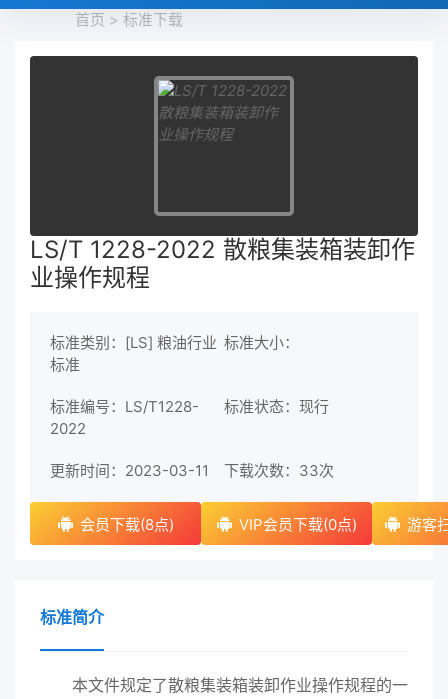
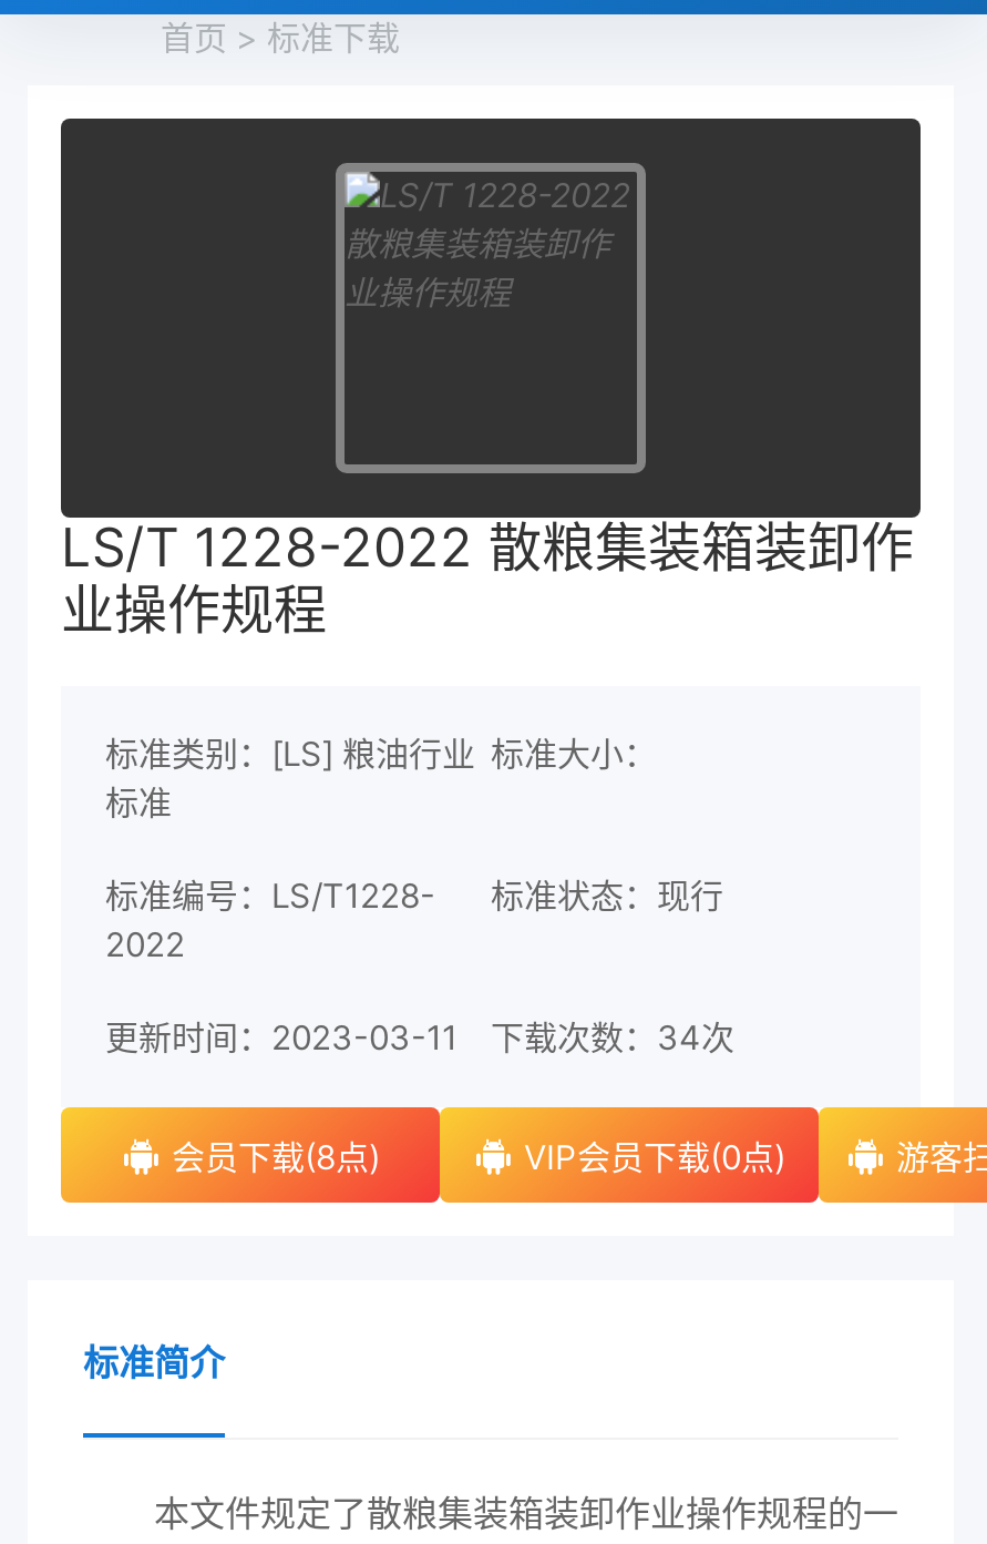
- 更新时间：2023-03-11 下载次数：33次
+ 更新时间：2023-03-11 下载次数：34次
